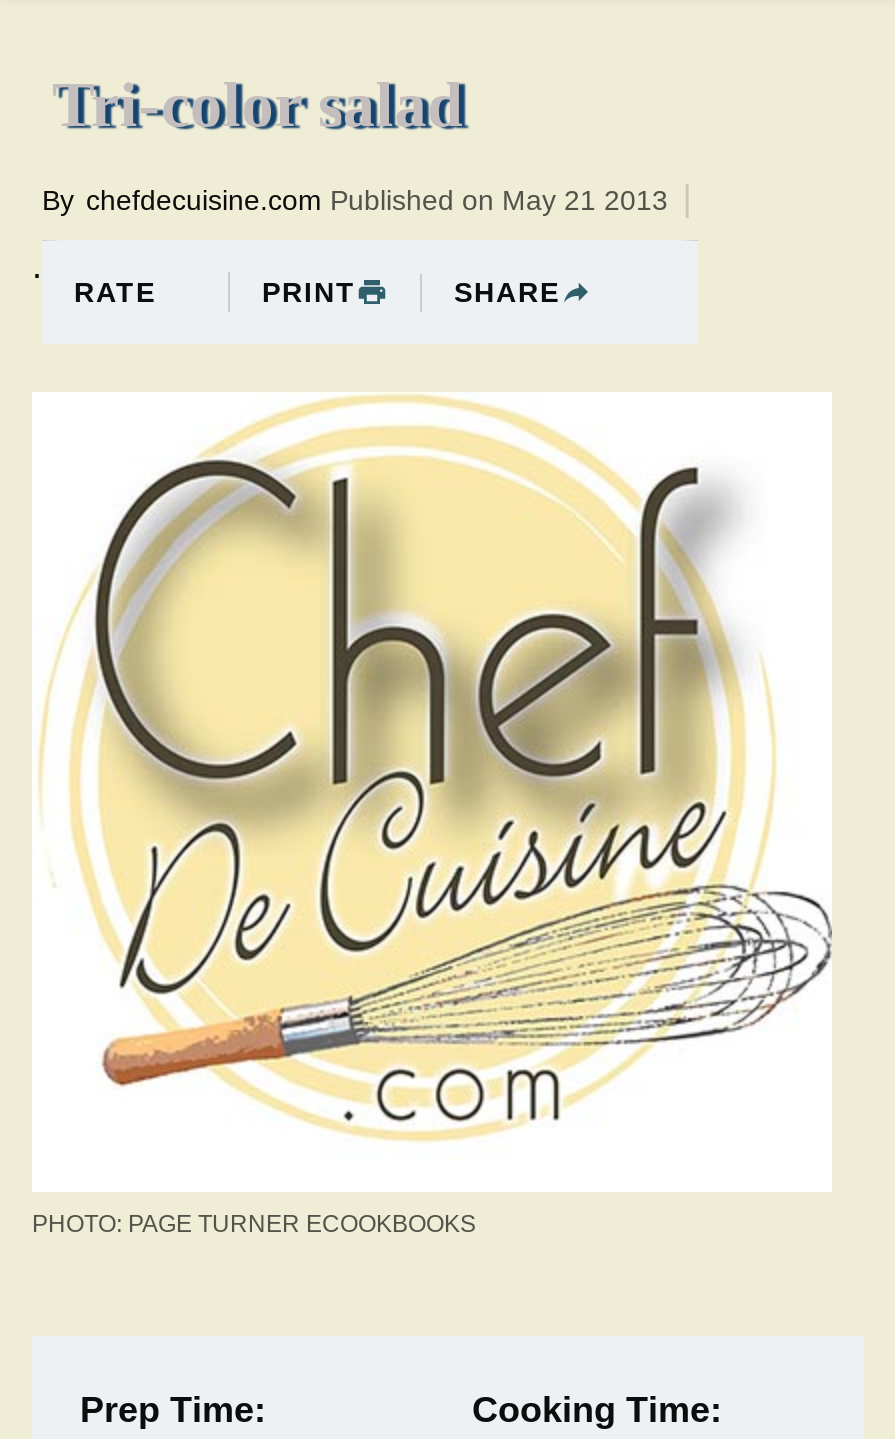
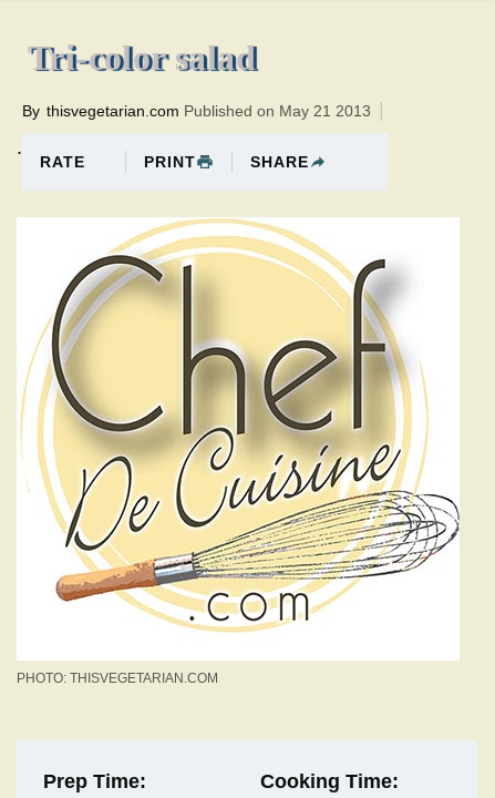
- By chefdecuisine.com Published on May 21 2013
+ By thisvegetarian.com Published on May 21 2013

- PHOTO: PAGE TURNER ECOOKBOOKS
+ PHOTO: THISVEGETARIAN.COM
